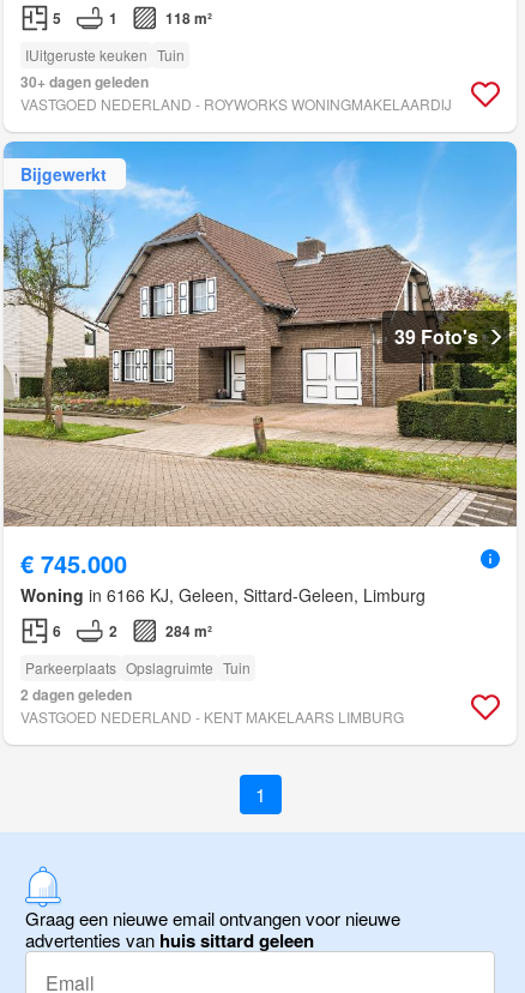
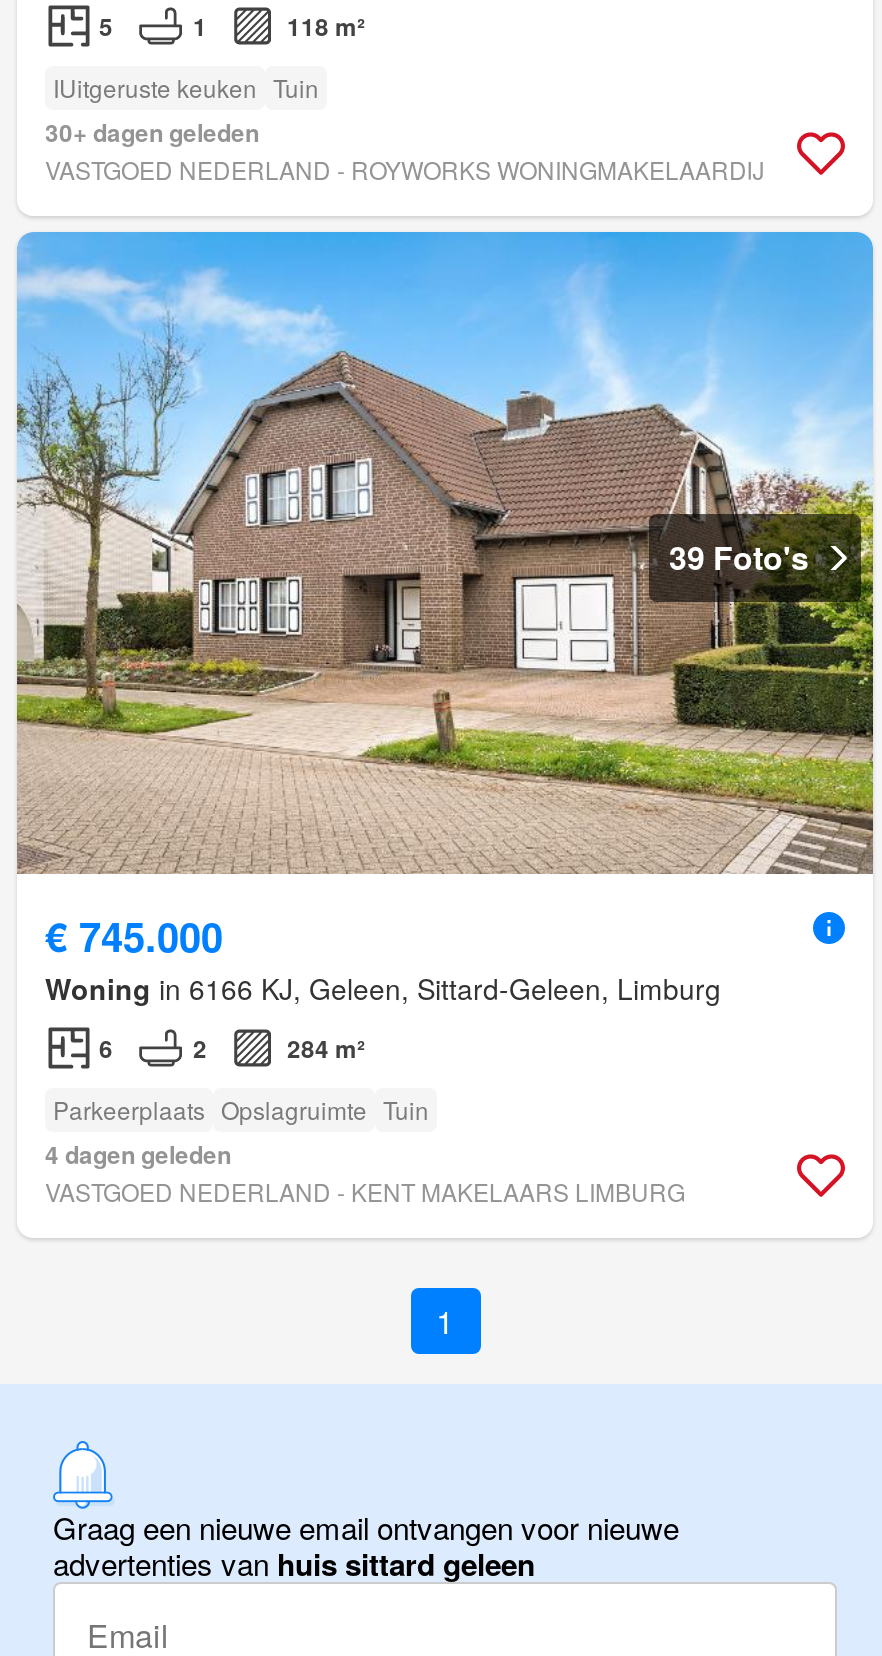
- Bijgewerkt

- 2 dagen geleden
+ 4 dagen geleden
